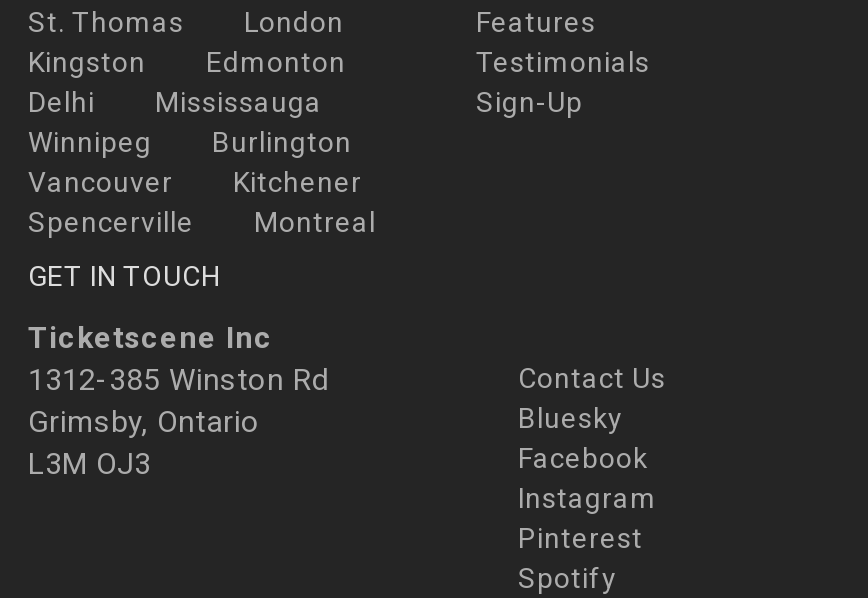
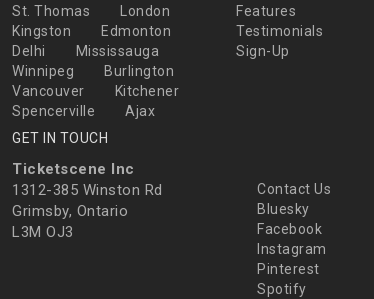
- Montreal
+ Ajax
